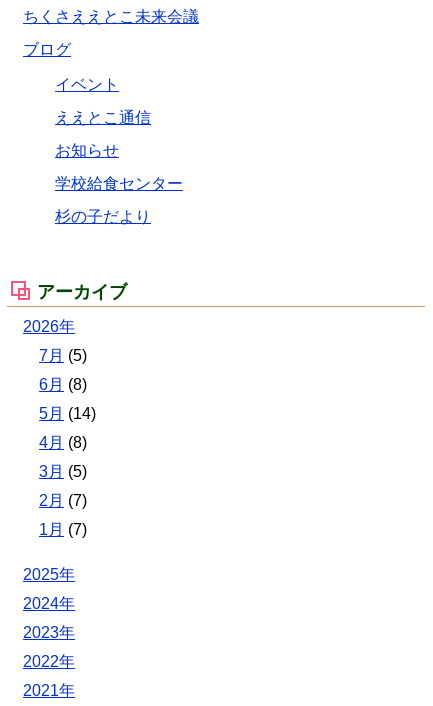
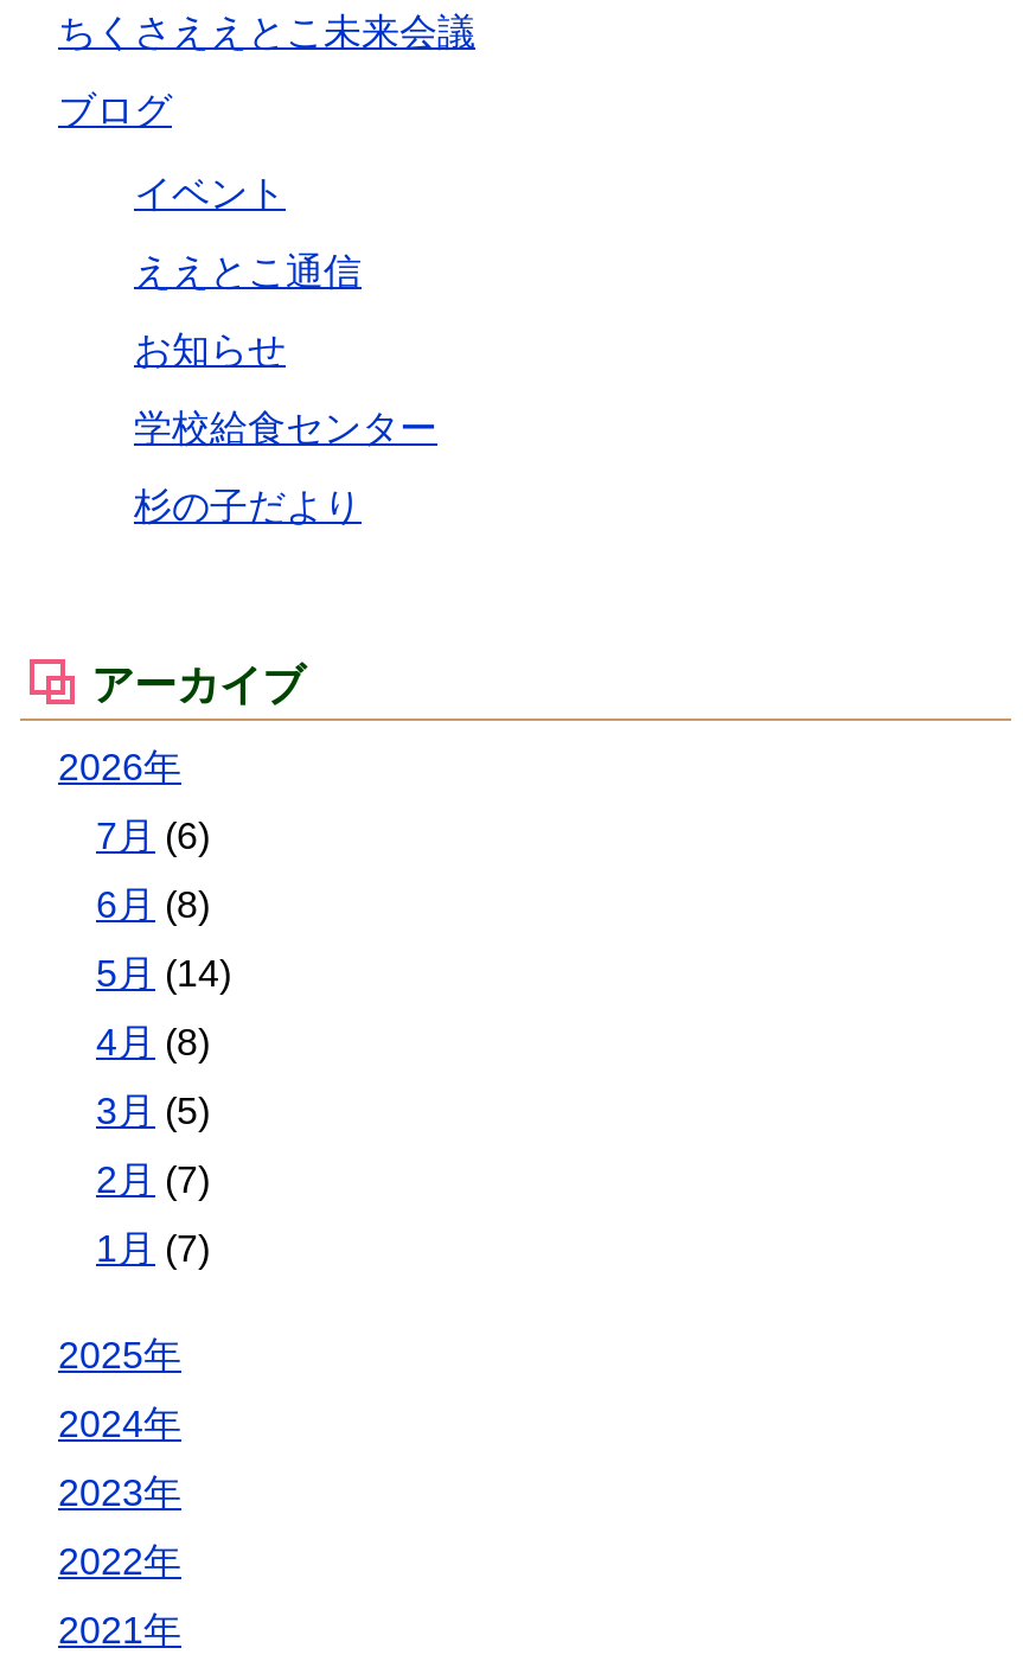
- 7月(5)
+ 7月(6)
